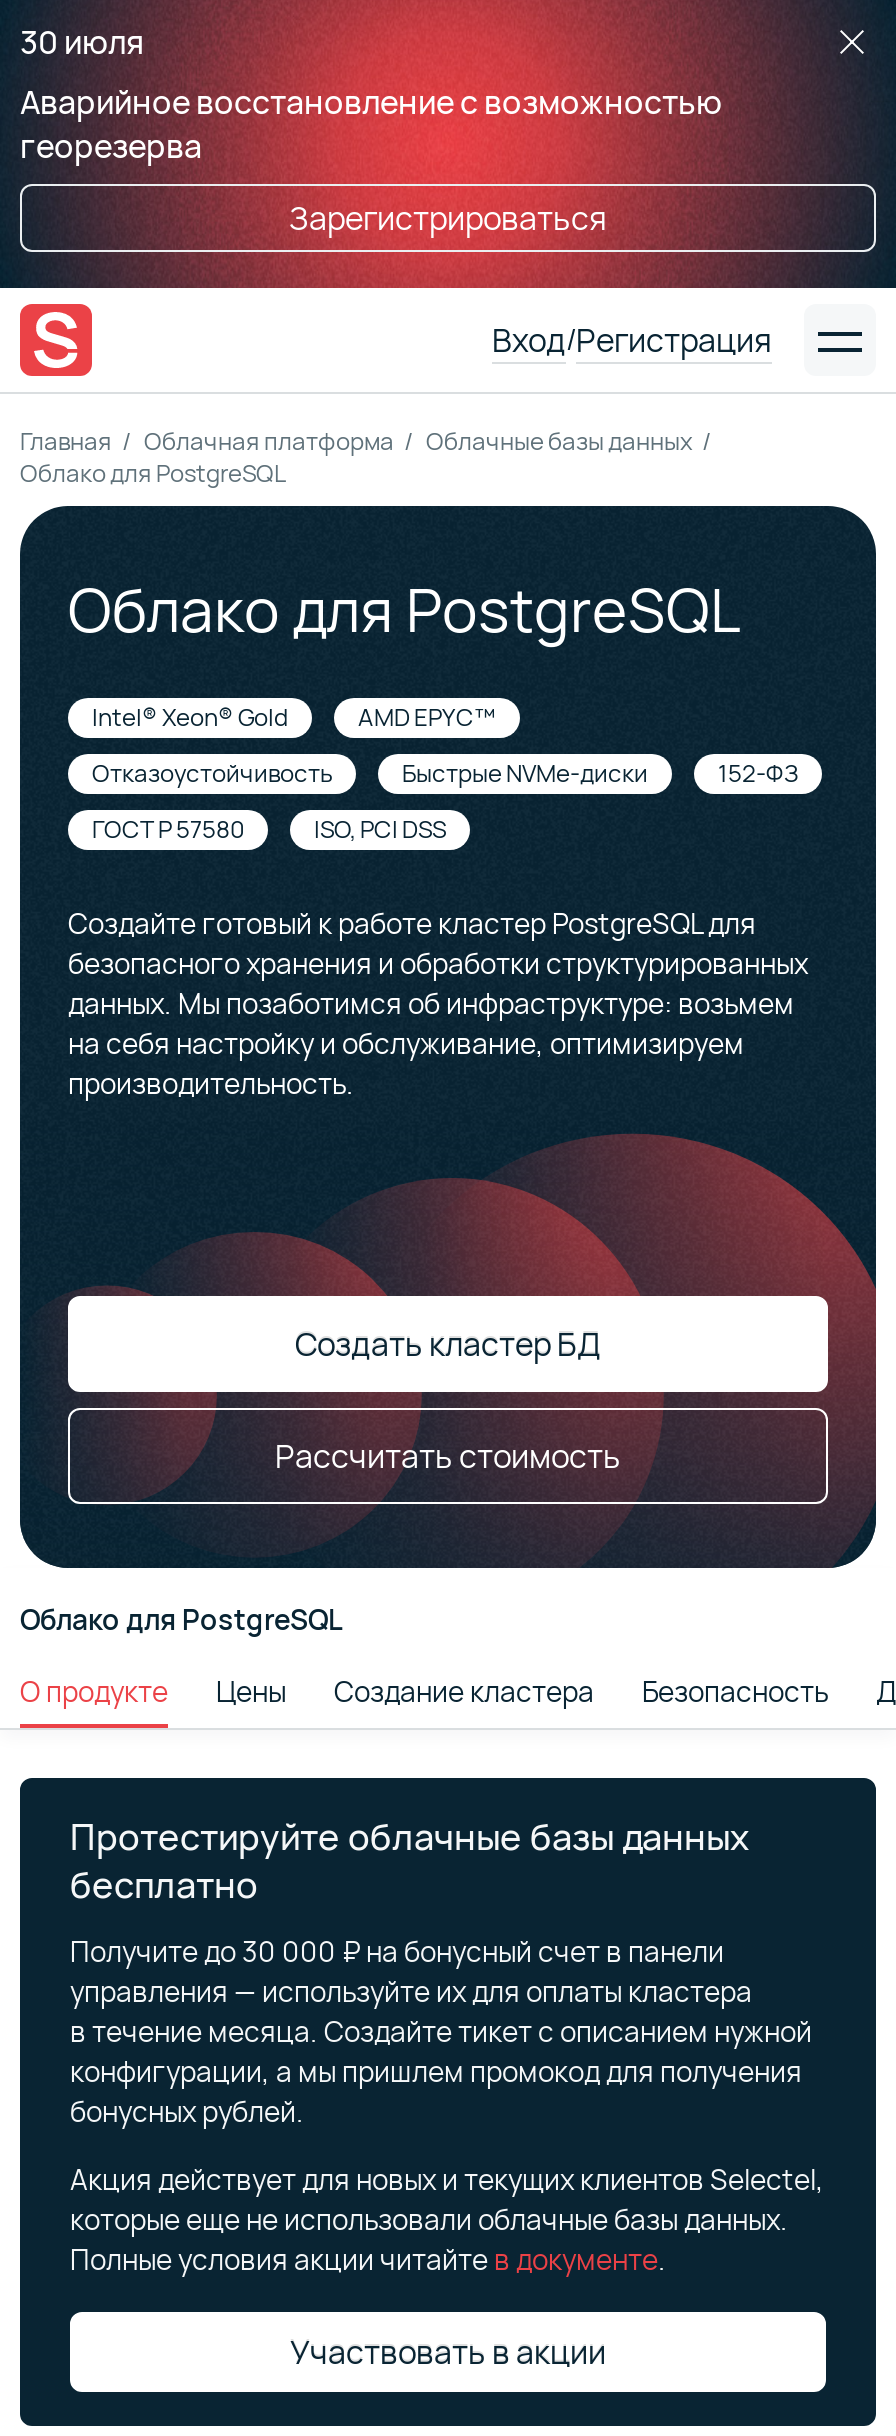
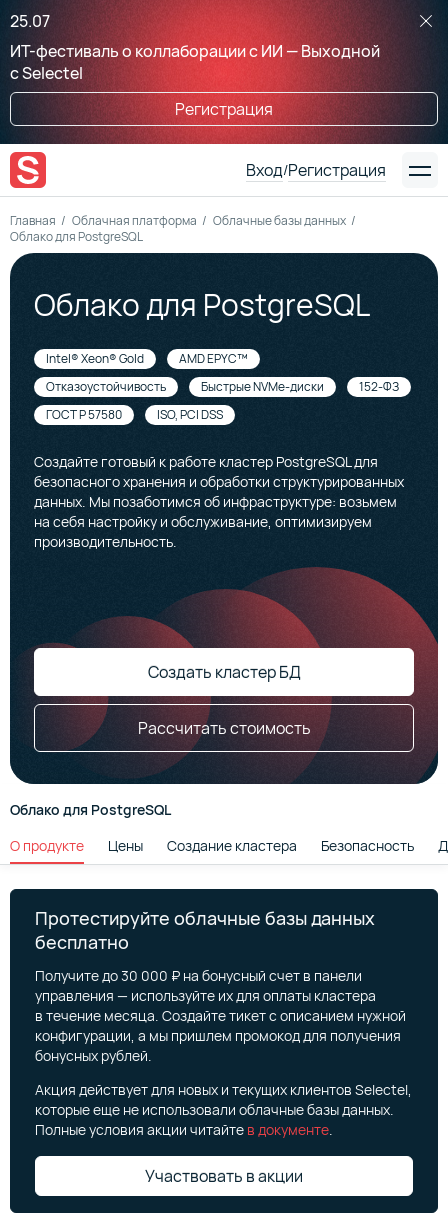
- 30 июля
- Аварийное восстановление с возможностью
- георезерва
+ 25.07
+ ИТ-фестиваль о коллаборации с ИИ — Выходной
+ с Selectel

- Зарегистрироваться
+ Регистрация
